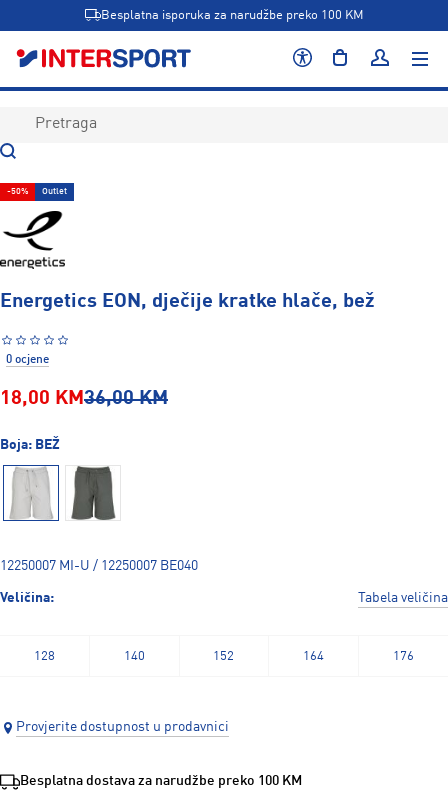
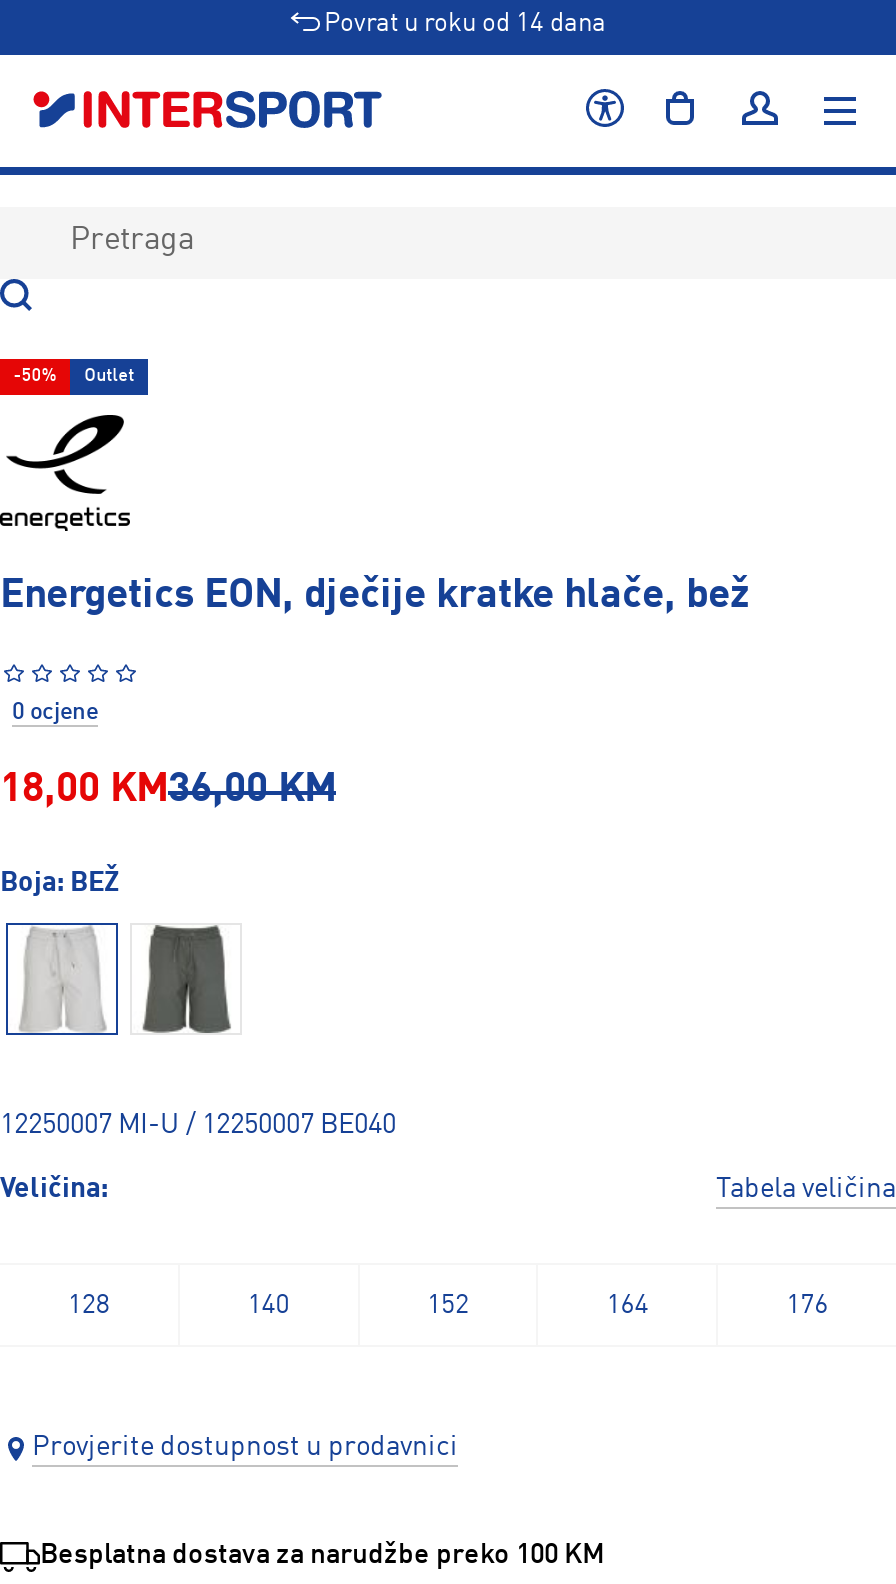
- Besplatna isporuka za narudžbe preko 100 KM
+ Povrat u roku od 14 dana
